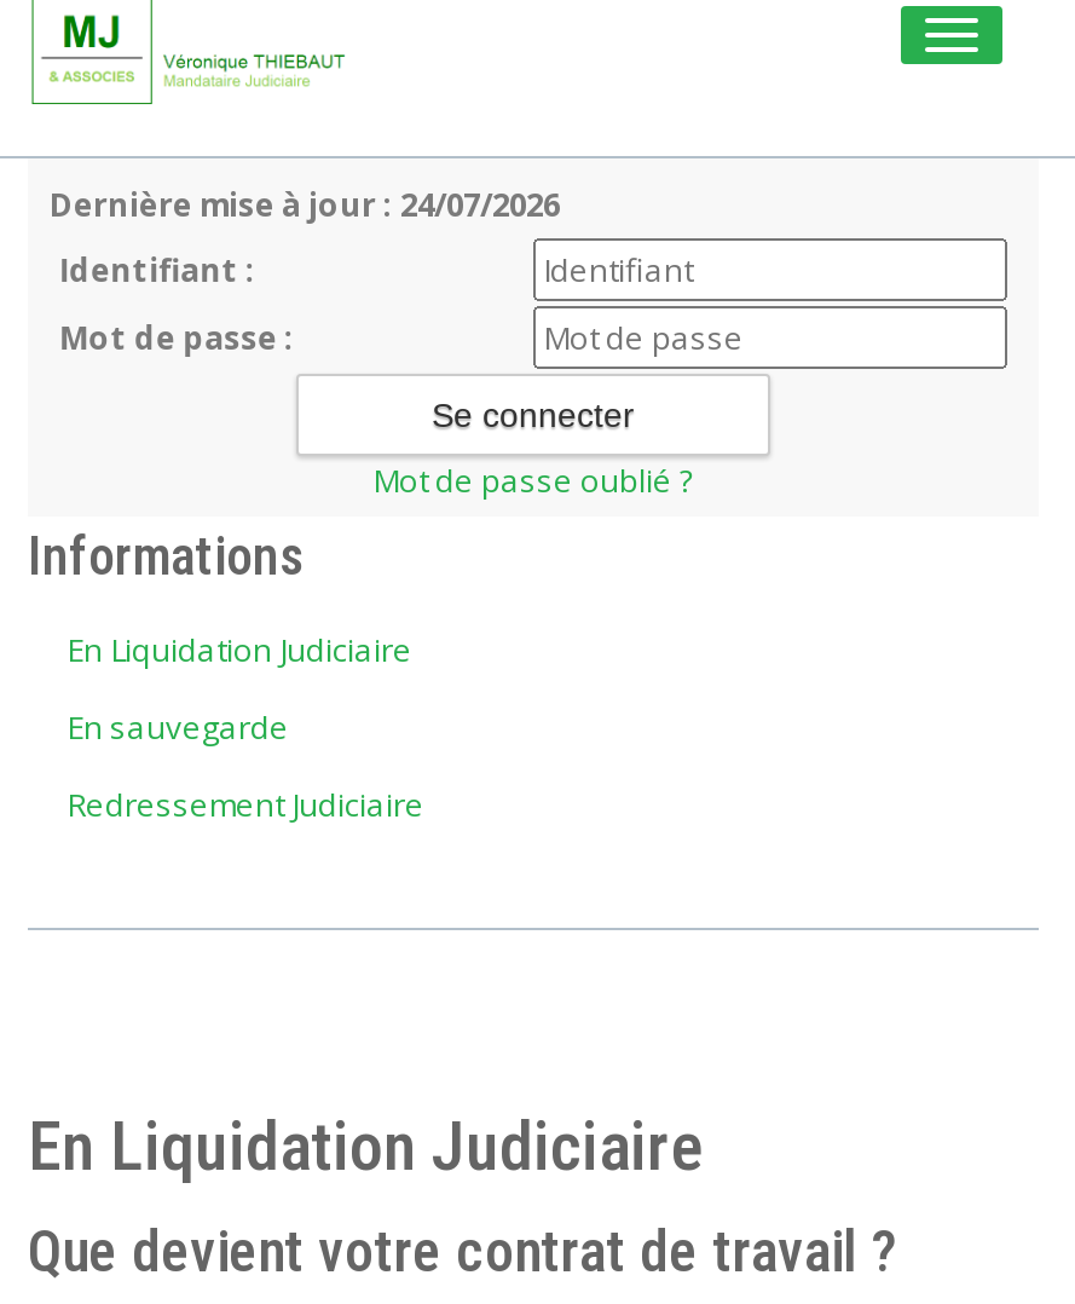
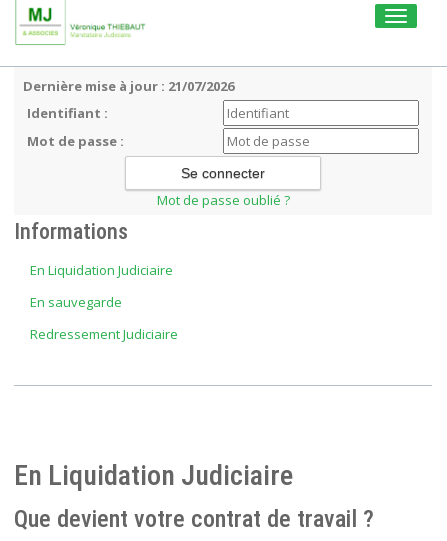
- Dernière mise à jour : 24/07/2026
+ Dernière mise à jour : 21/07/2026
